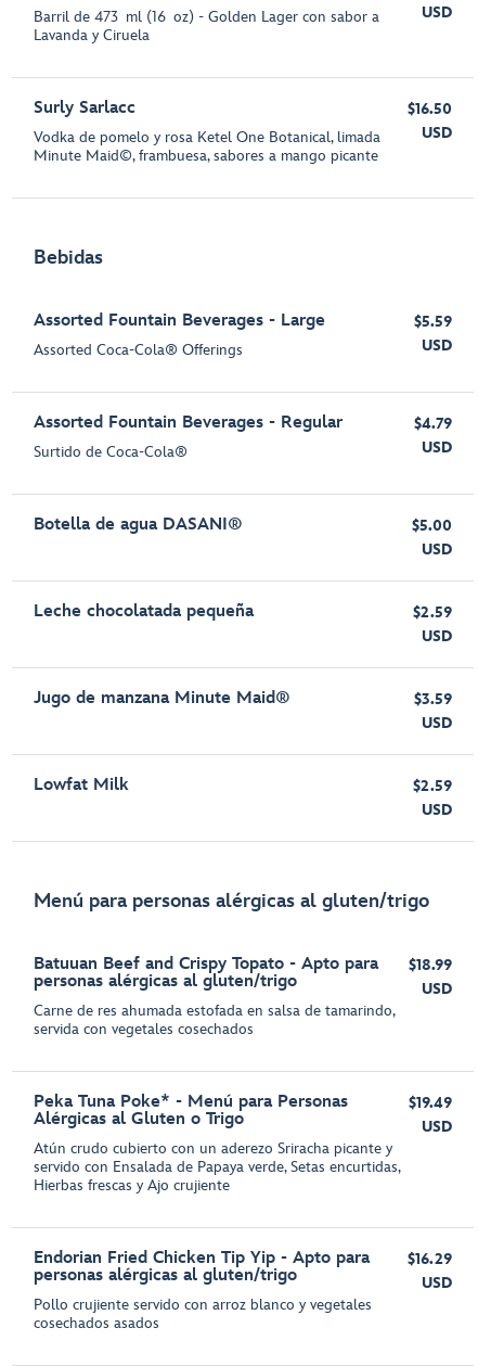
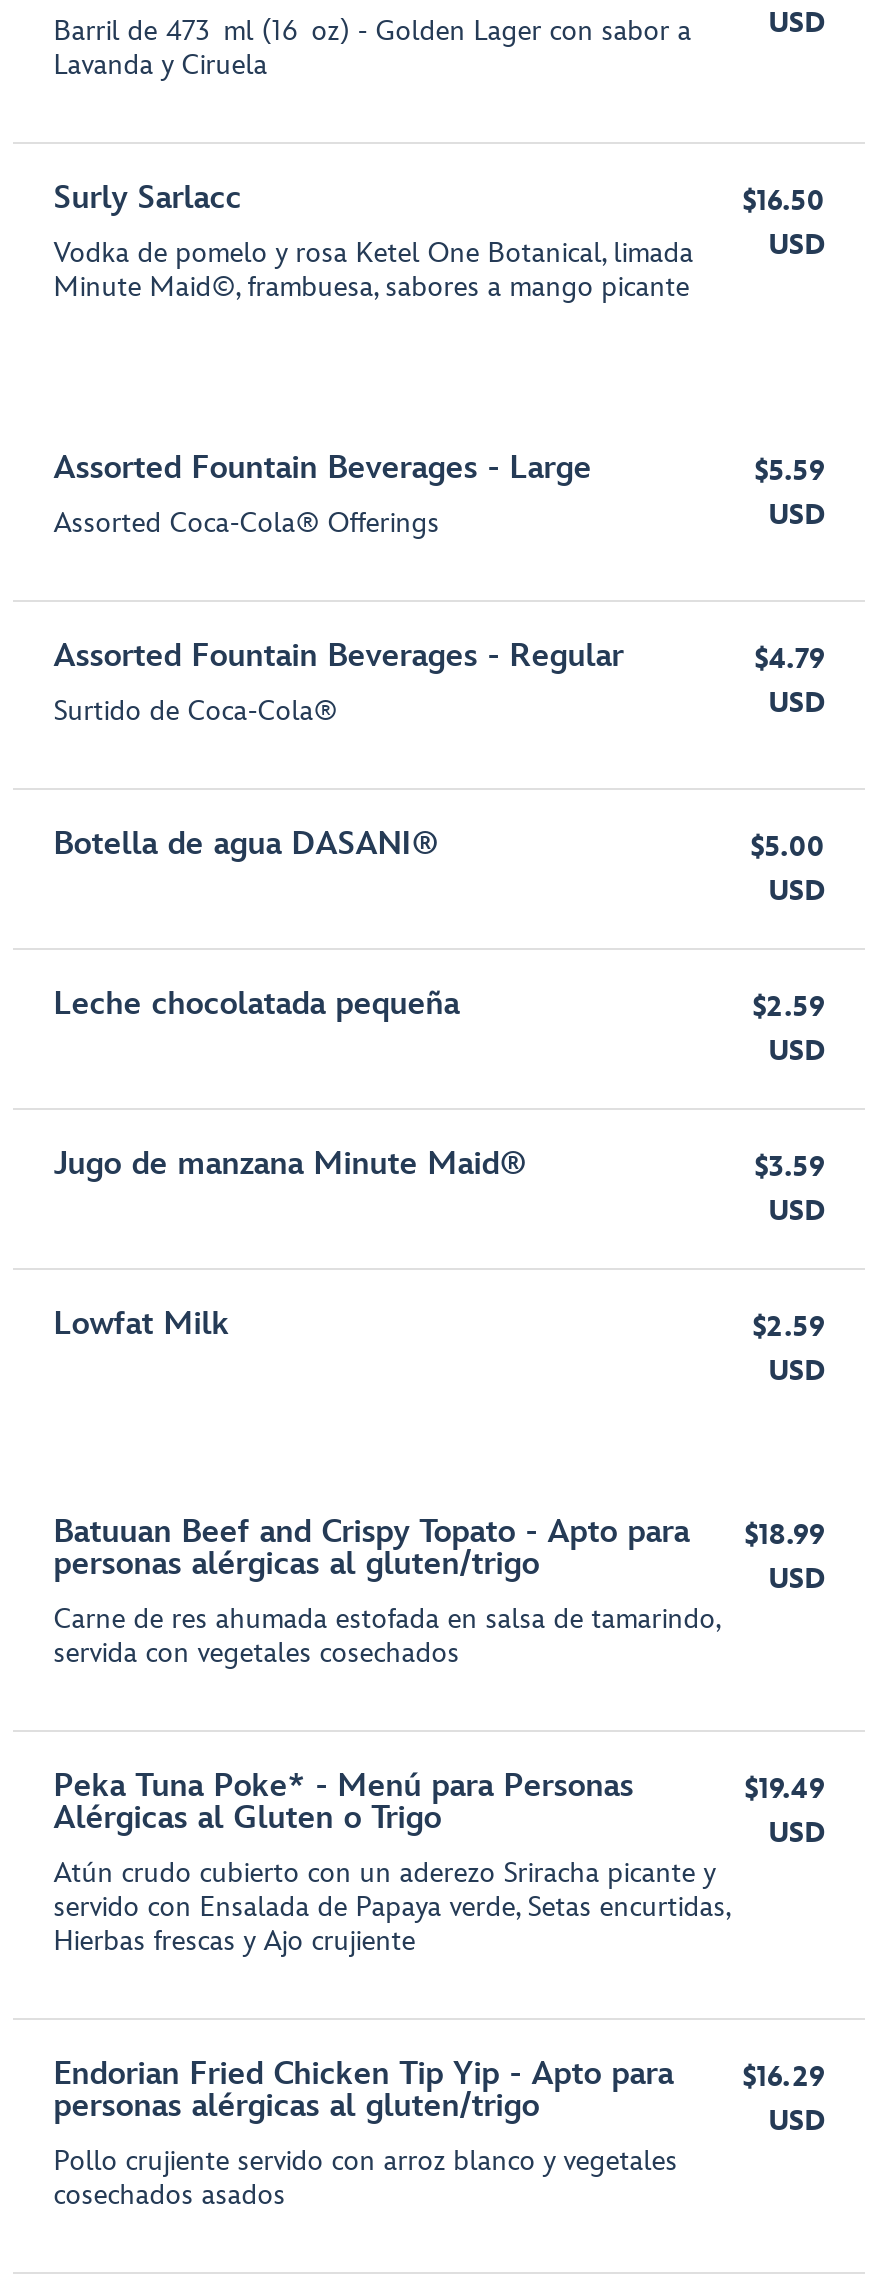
- Bebidas

- Menú para personas alérgicas al gluten/trigo
